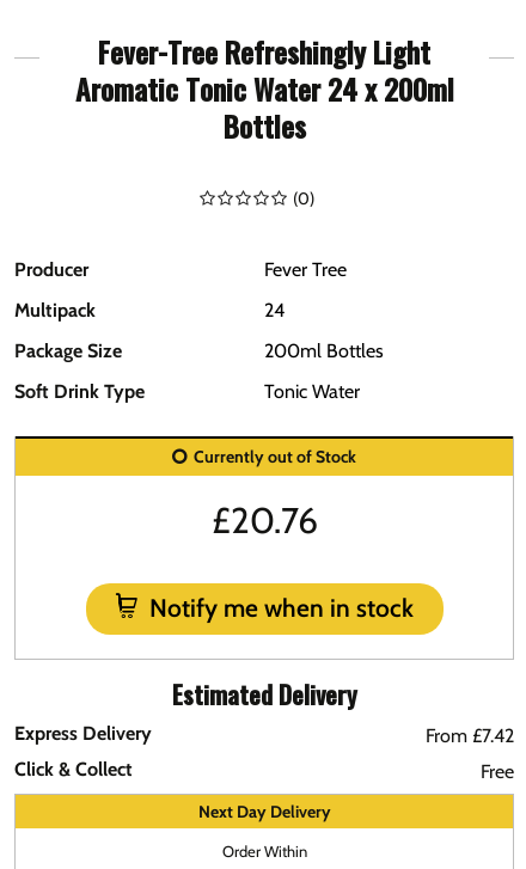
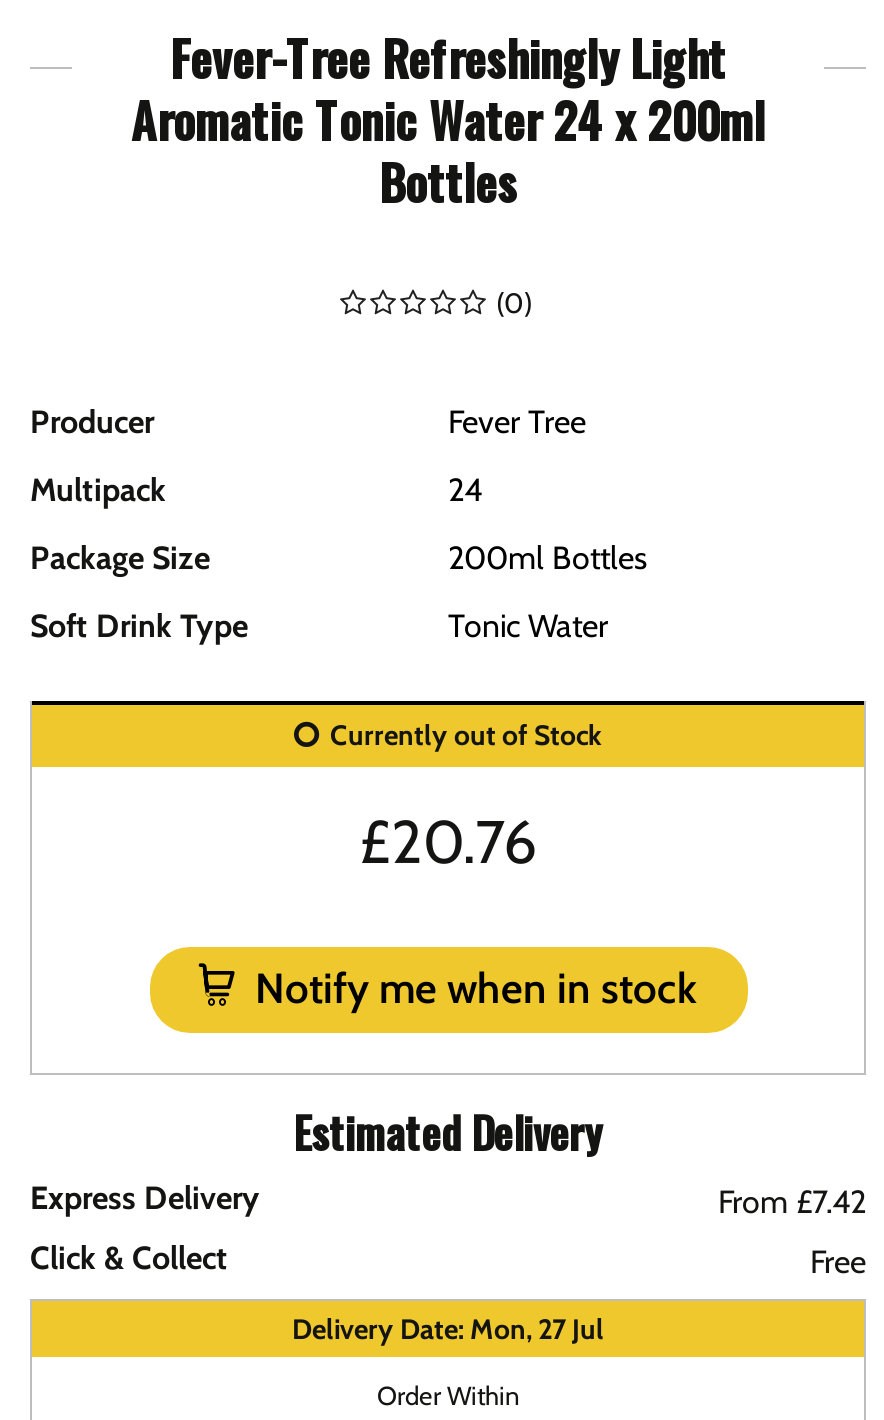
- Next Day Delivery
+ Delivery Date: Mon, 27 Jul
